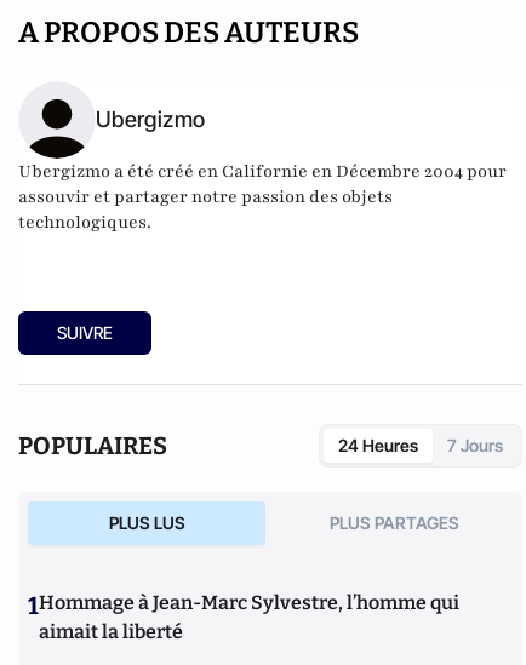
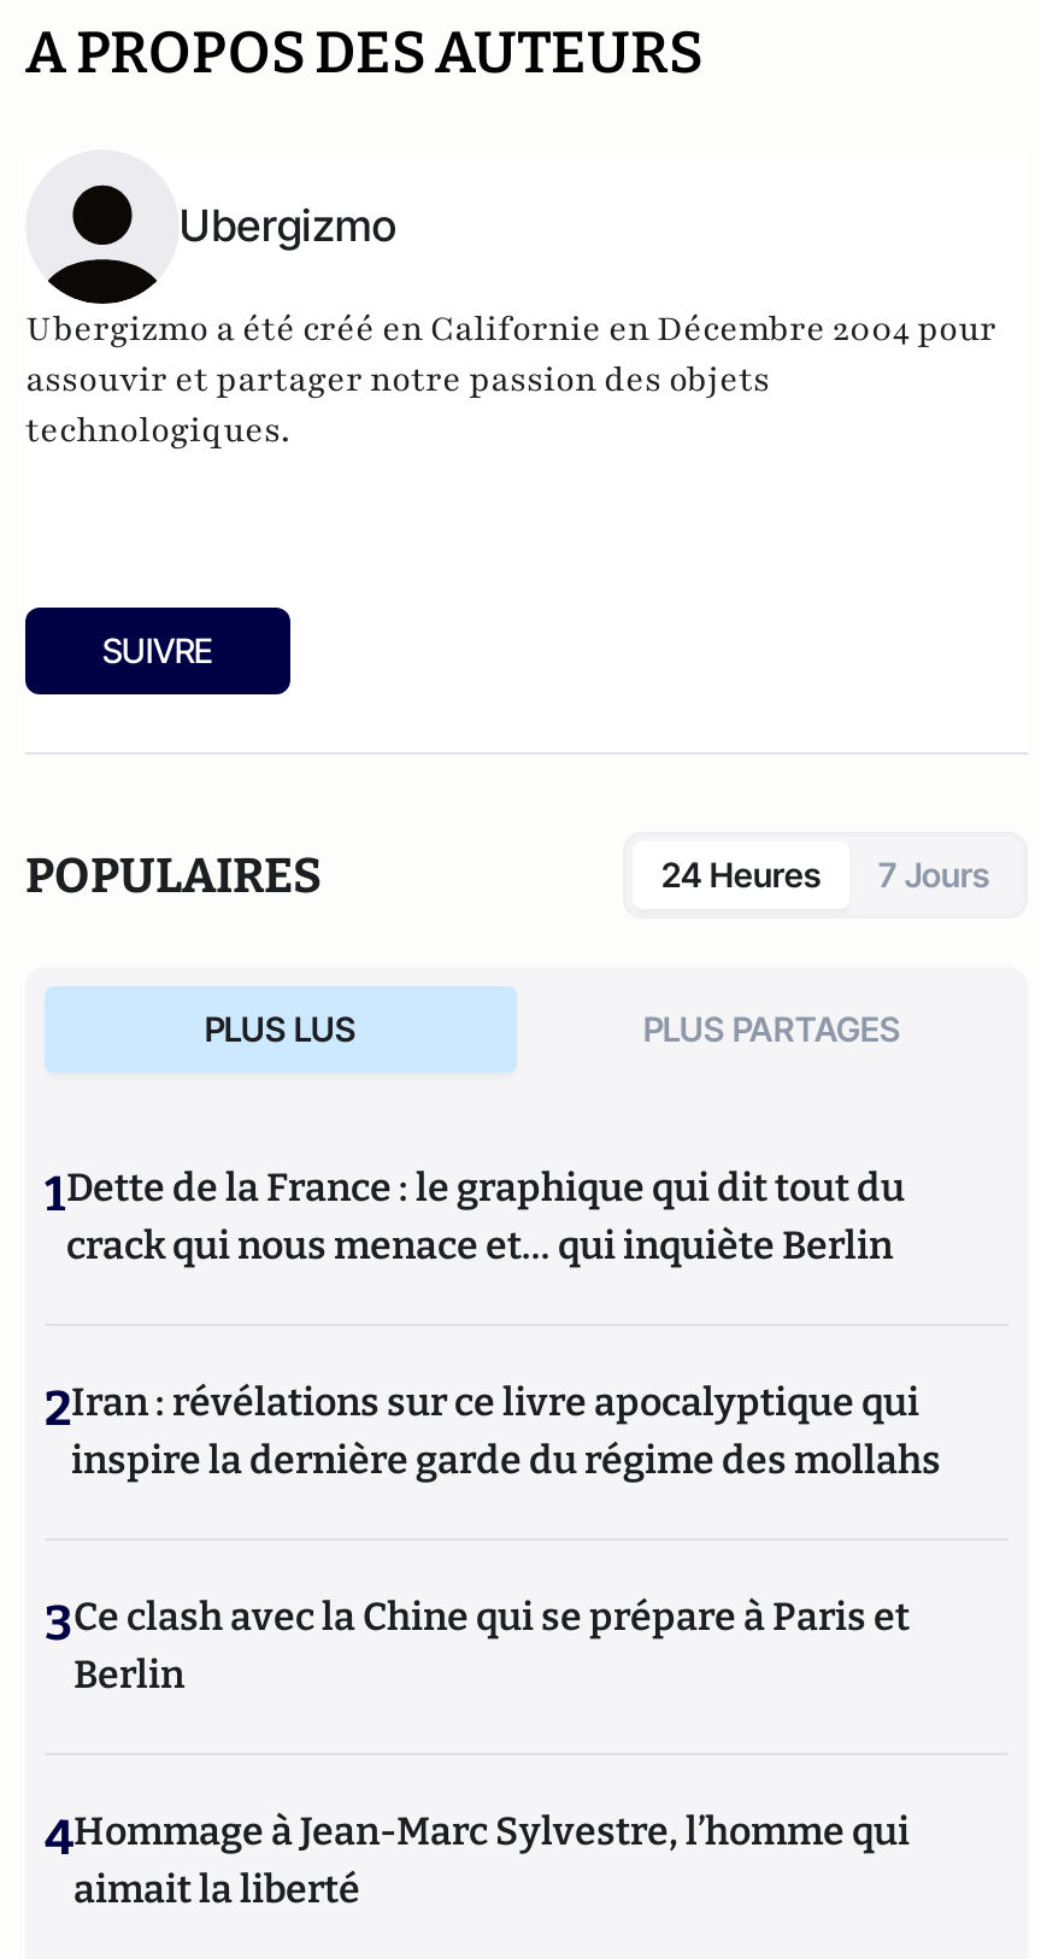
- 1Hommage à Jean-Marc Sylvestre, l’homme qui
+ 1Dette de la France : le graphique qui dit tout du
+ crack qui nous menace et… qui inquiète Berlin
+ 2Iran : révélations sur ce livre apocalyptique qui
+ inspire la dernière garde du régime des mollahs
+ 3Ce clash avec la Chine qui se prépare à Paris et
+ Berlin
+ 4Hommage à Jean-Marc Sylvestre, l’homme qui
